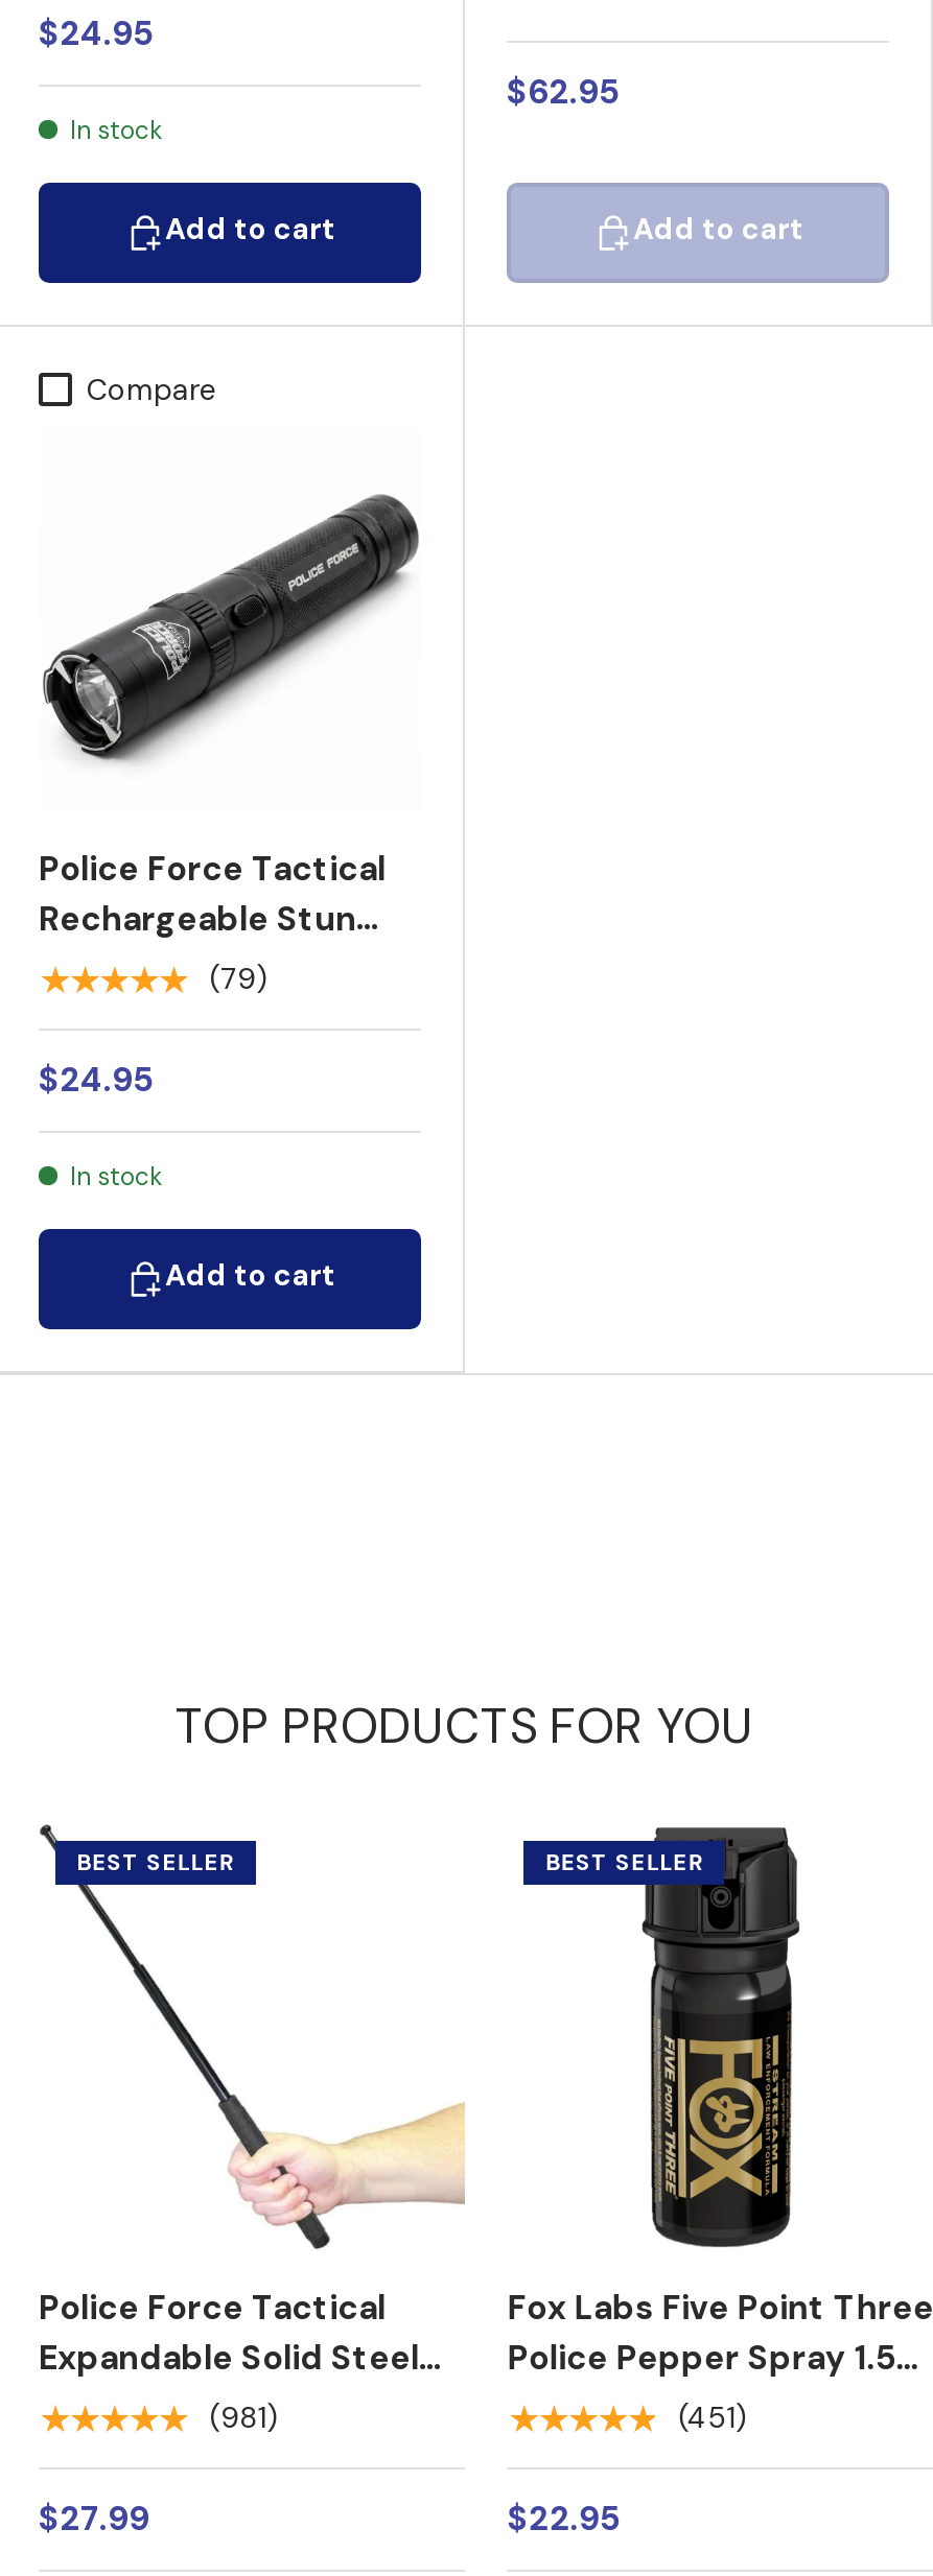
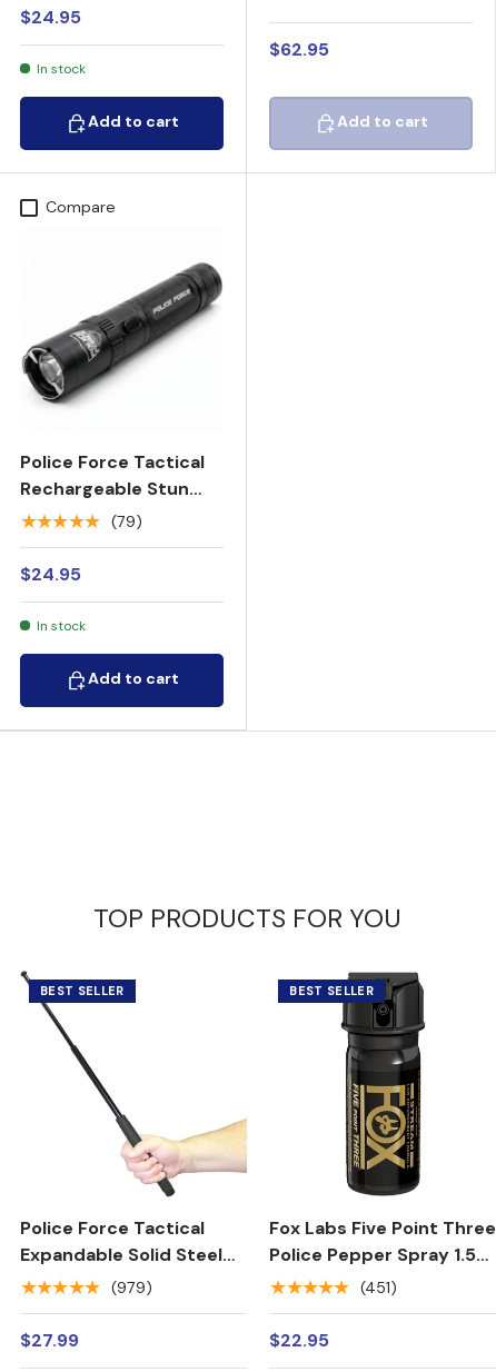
- (981)
+ (979)
